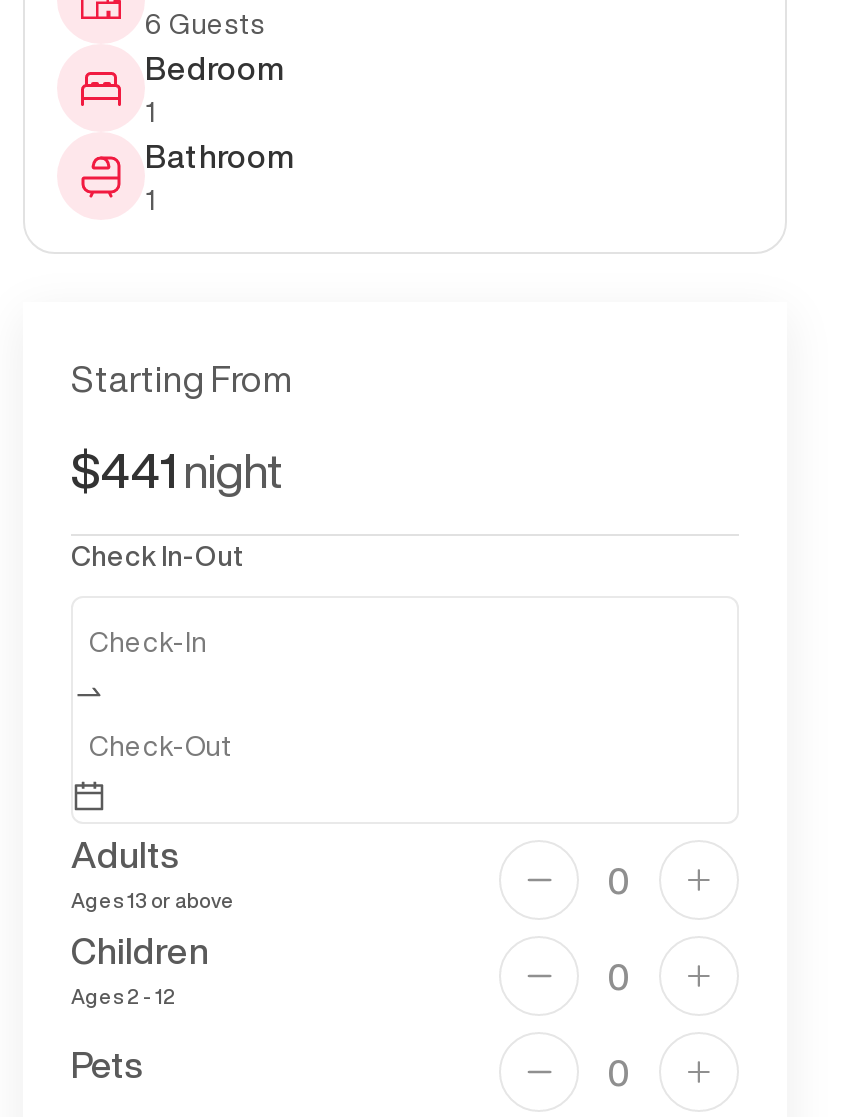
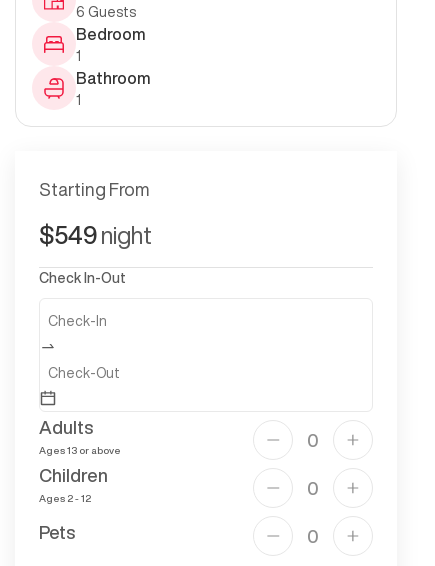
- $441 night
+ $549 night
